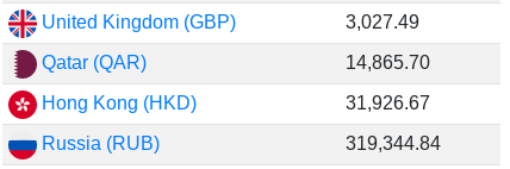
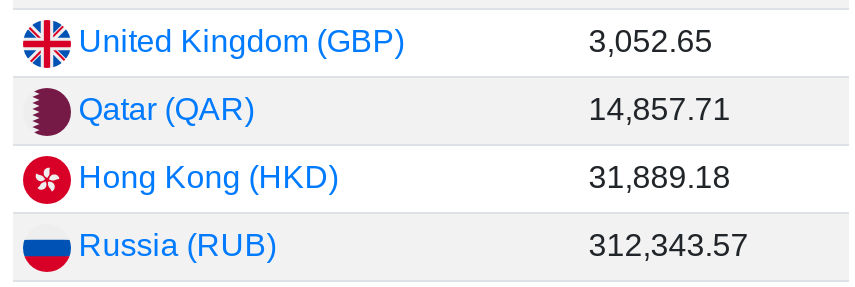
- 3,027.49
+ 3,052.65

- 14,865.70
+ 14,857.71

- 31,926.67
+ 31,889.18

- 319,344.84
+ 312,343.57
